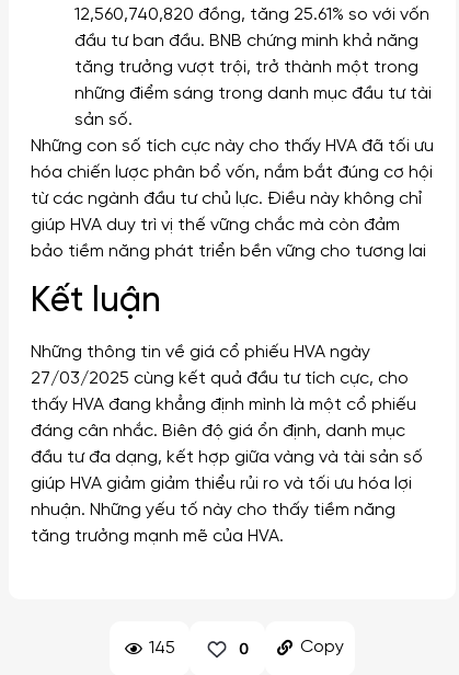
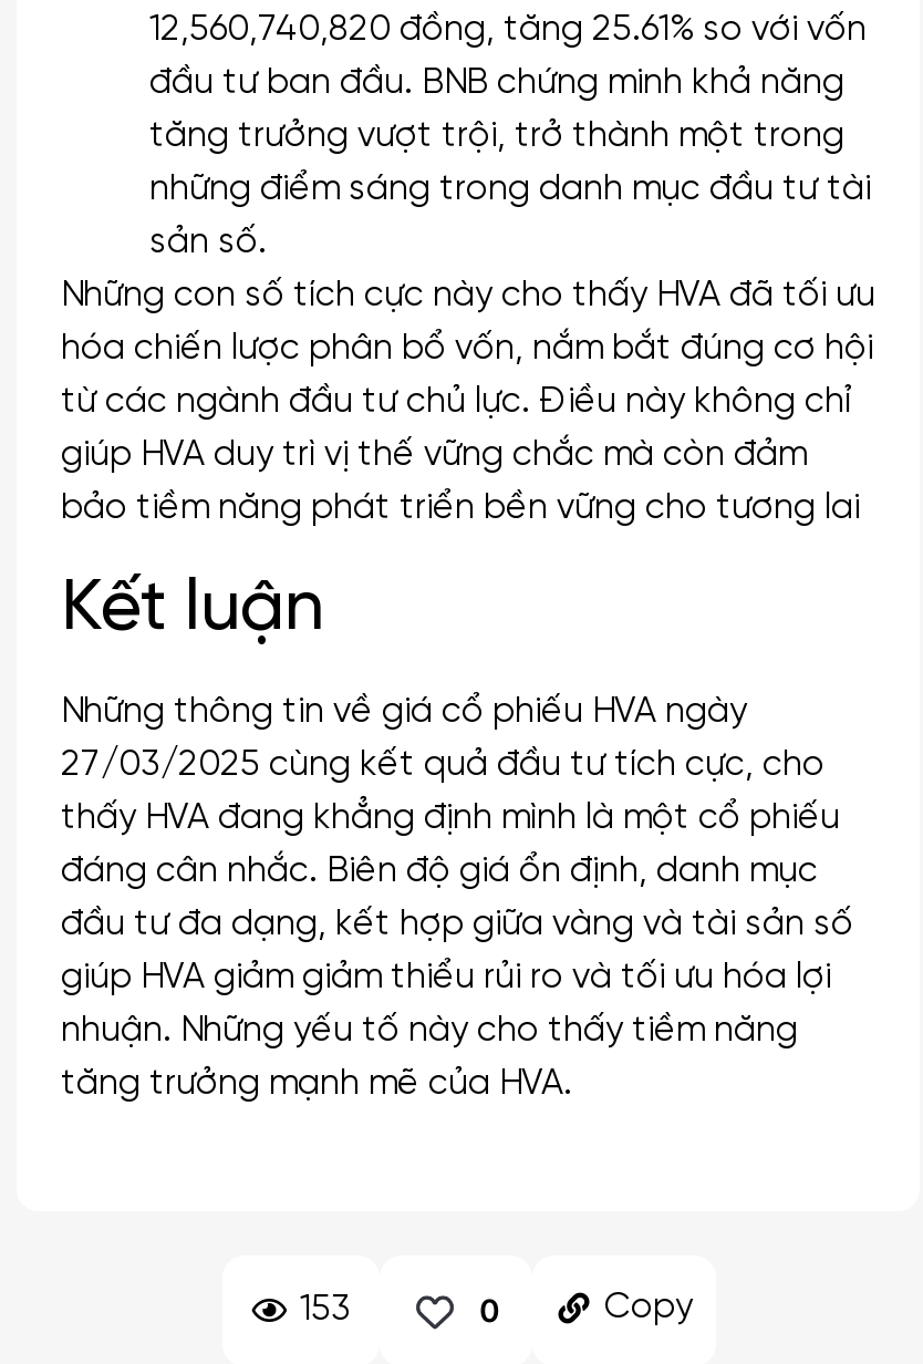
- 145
+ 153
